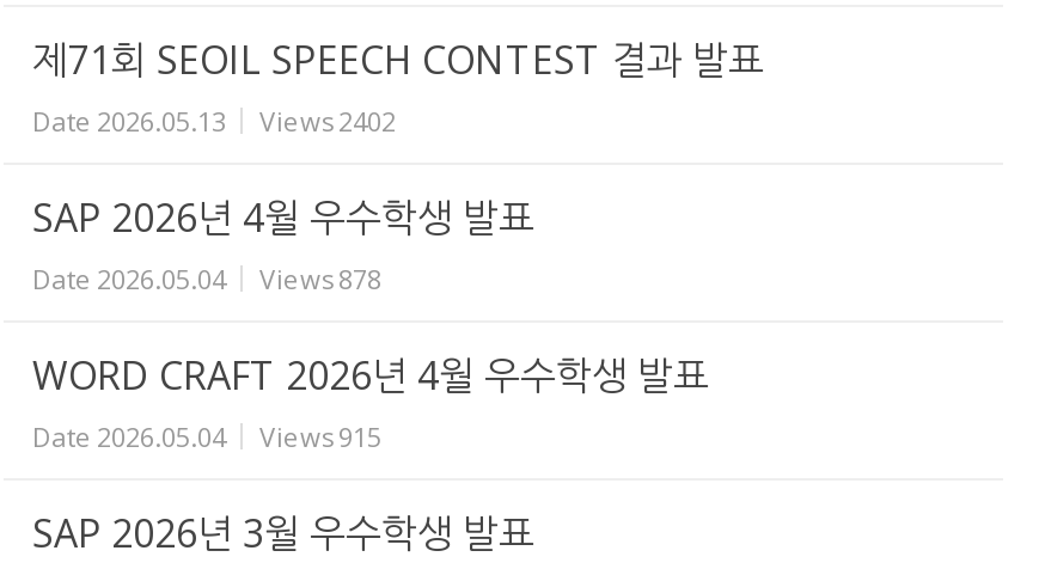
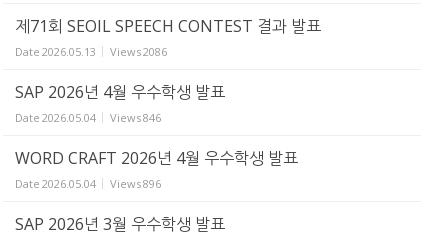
- Date 2026.05.13 Views 2402
+ Date 2026.05.13 Views 2086

- Date 2026.05.04 Views 878
+ Date 2026.05.04 Views 846

- Date 2026.05.04 Views 915
+ Date 2026.05.04 Views 896
